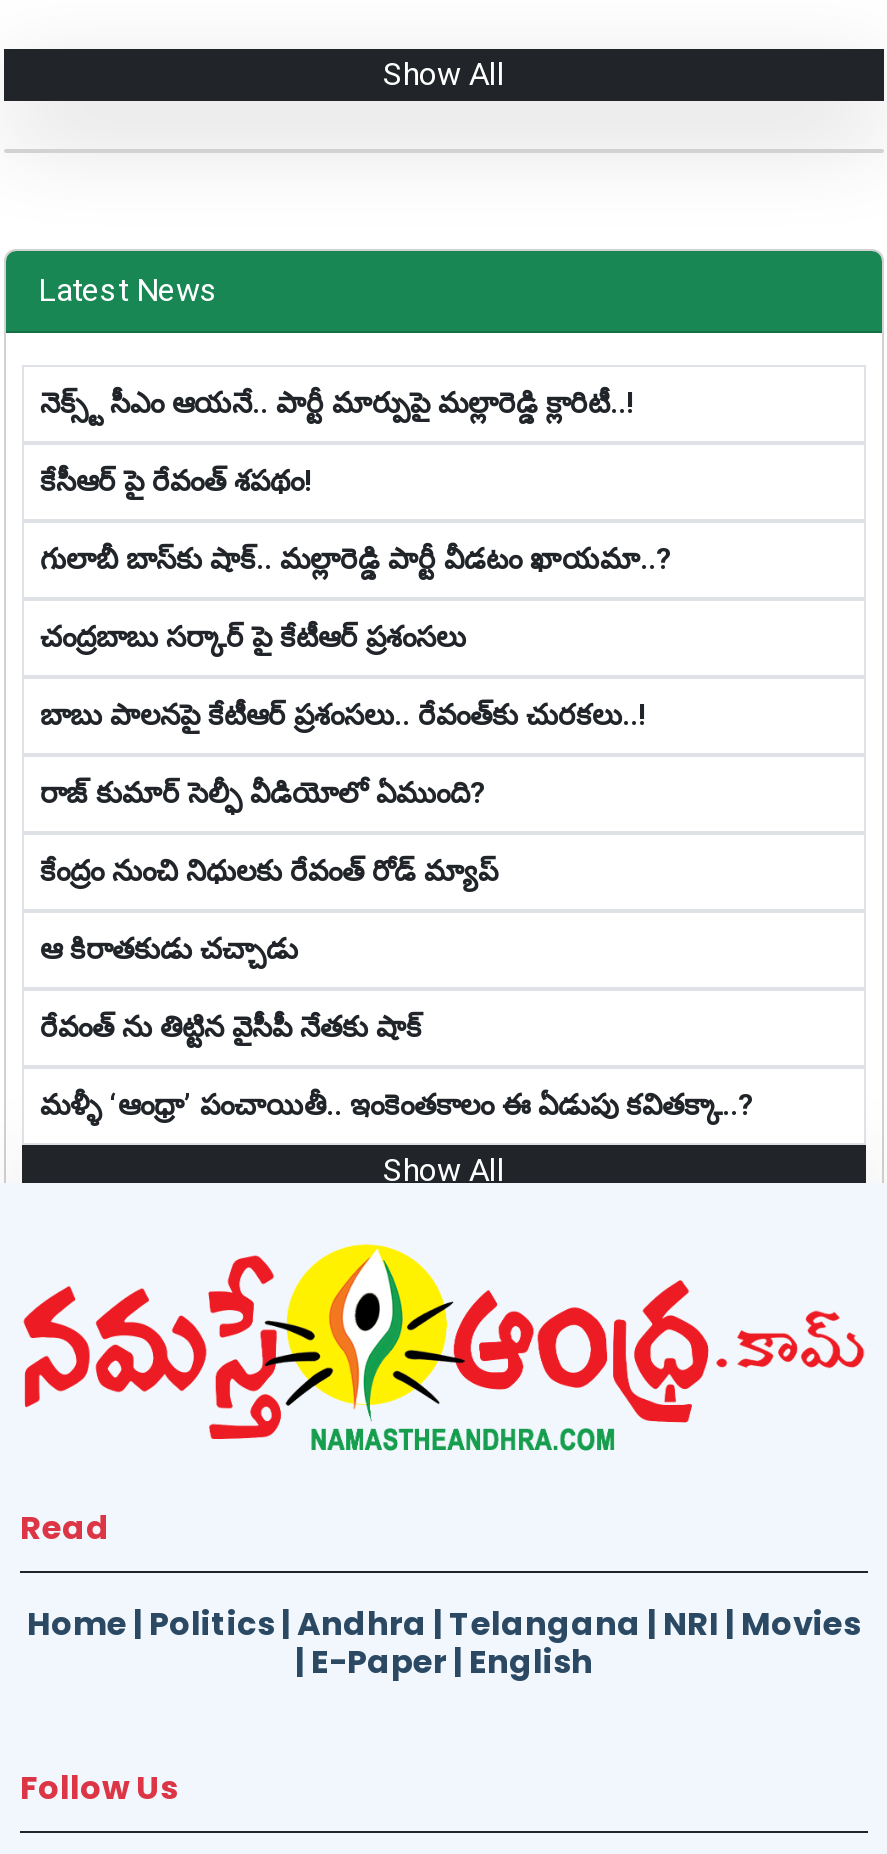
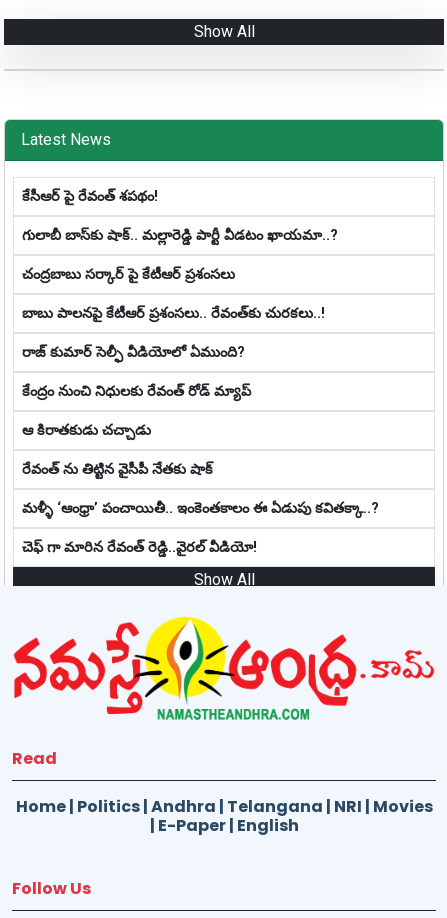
- నెక్స్ట్ సీఎం ఆయనే.. పార్టీ మార్పుపై మ‌ల్లారెడ్డి క్లారిటీ..!

moved up: కేసీఆర్ పై రేవంత్ శపథం! | గులాబీ బాస్‌కు షాక్.. మల్లారెడ్డి పార్టీ వీడ‌టం ఖాయ‌మా..? | చంద్రబాబు సర్కార్ పై కేటీఆర్ ప్రశంసలు | ... | రేవంత్ ను తిట్టిన వైసీపీ నేతకు షాక్ | మళ్ళీ ‘ఆంధ్రా’ పంచాయితీ.. ఇంకెంతకాలం ఈ ఏడుపు క‌విత‌క్కా..?

+ చెఫ్ గా మారిన రేవంత్ రెడ్డి..వైరల్ వీడియో!
